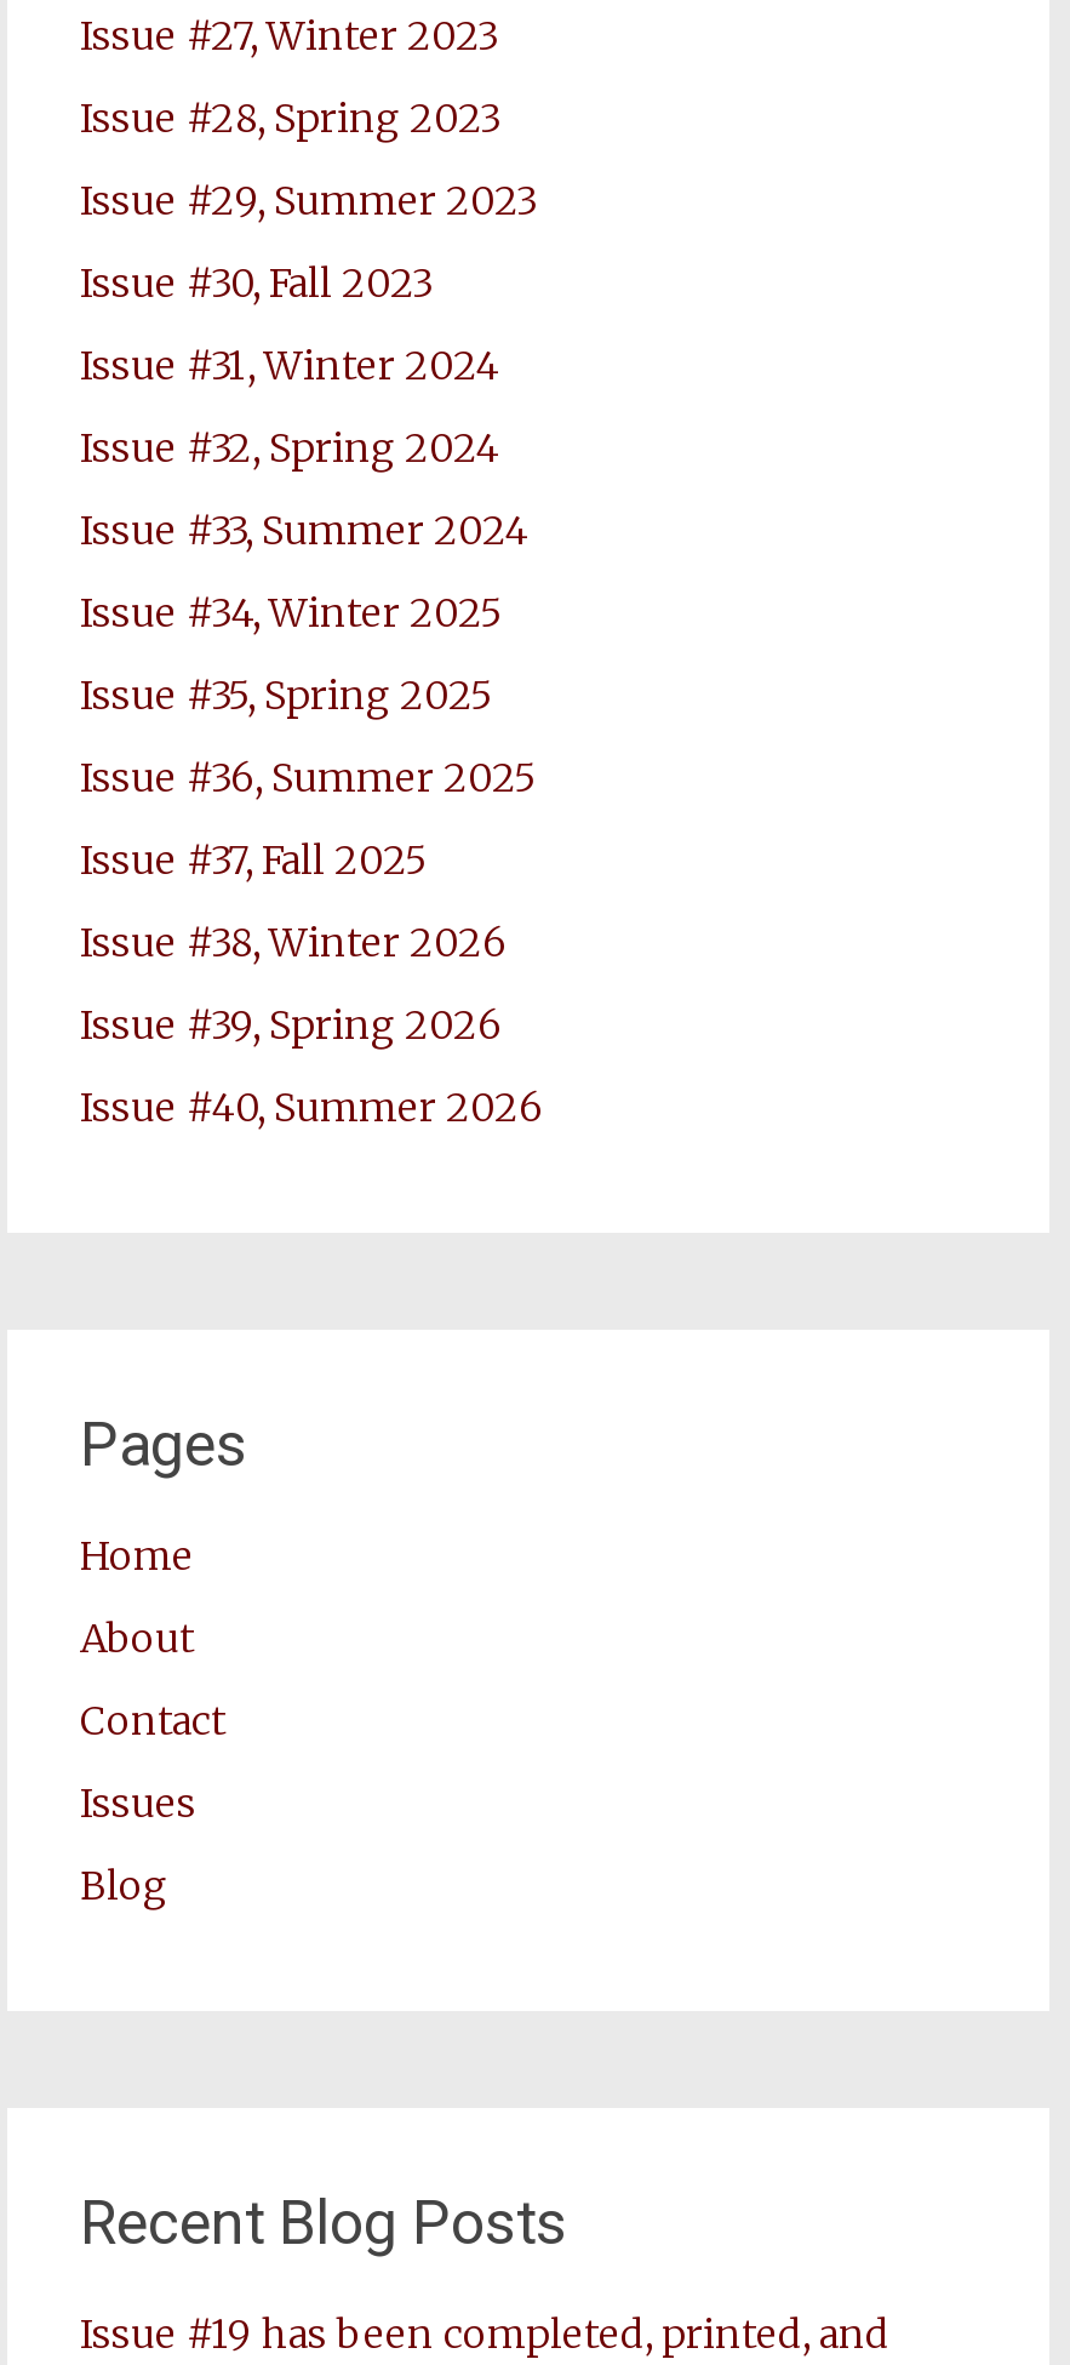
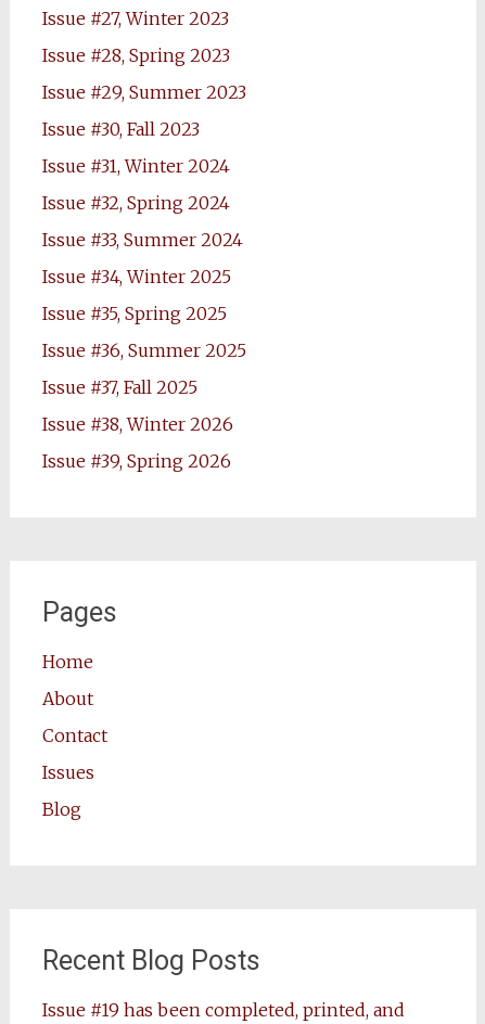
- Issue #40, Summer 2026
